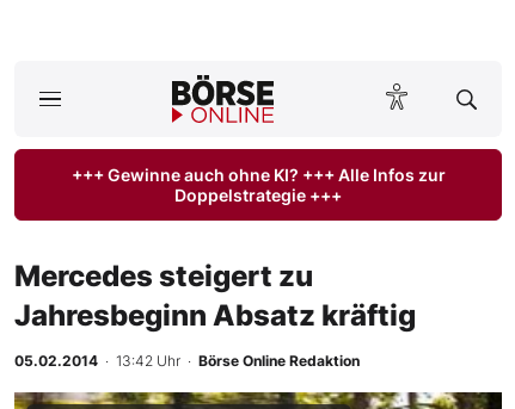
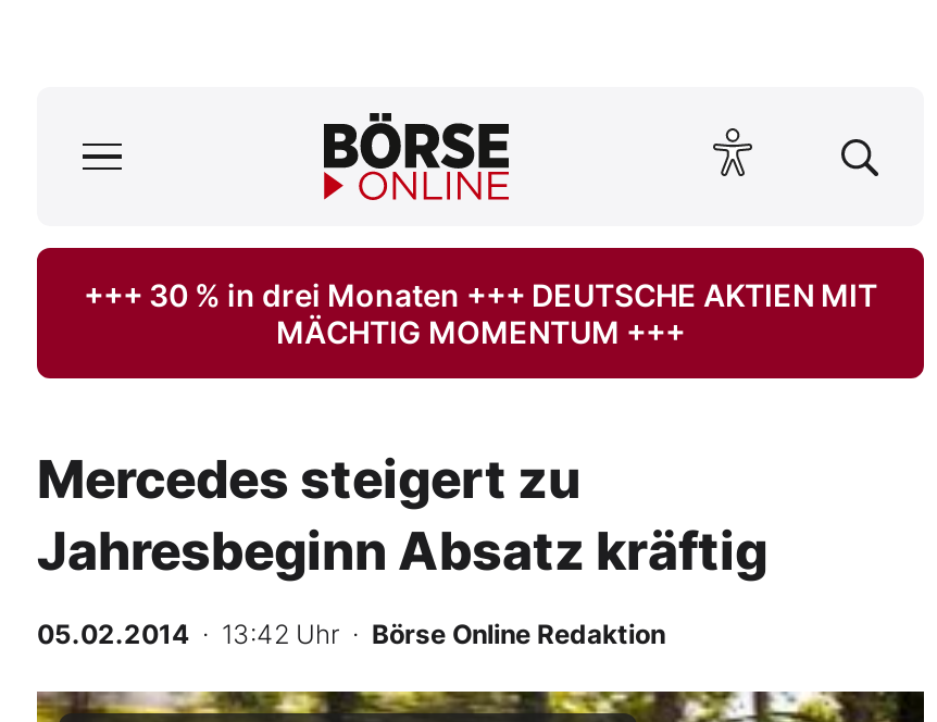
- +++ Gewinne auch ohne KI? +++ Alle Infos zur
- Doppelstrategie +++
+ +++ 30 % in drei Monaten +++ DEUTSCHE AKTIEN MIT
+ MÄCHTIG MOMENTUM +++
